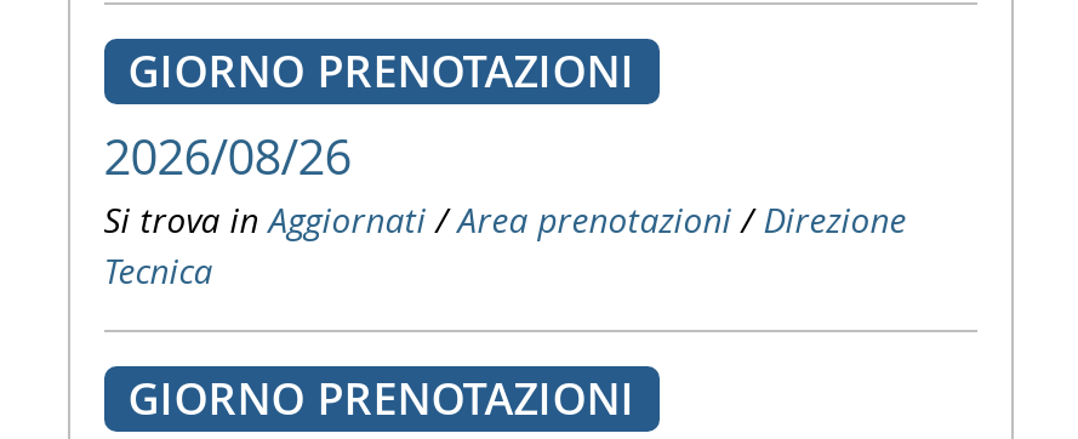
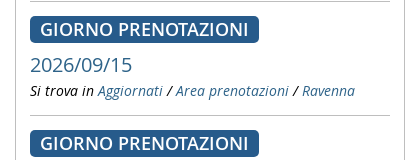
- 2026/08/26
- Si trova in Aggiornati /Area prenotazioni / Direzione
- Tecnica
+ 2026/09/15
+ Si trova in Aggiornati /Area prenotazioni / Ravenna
